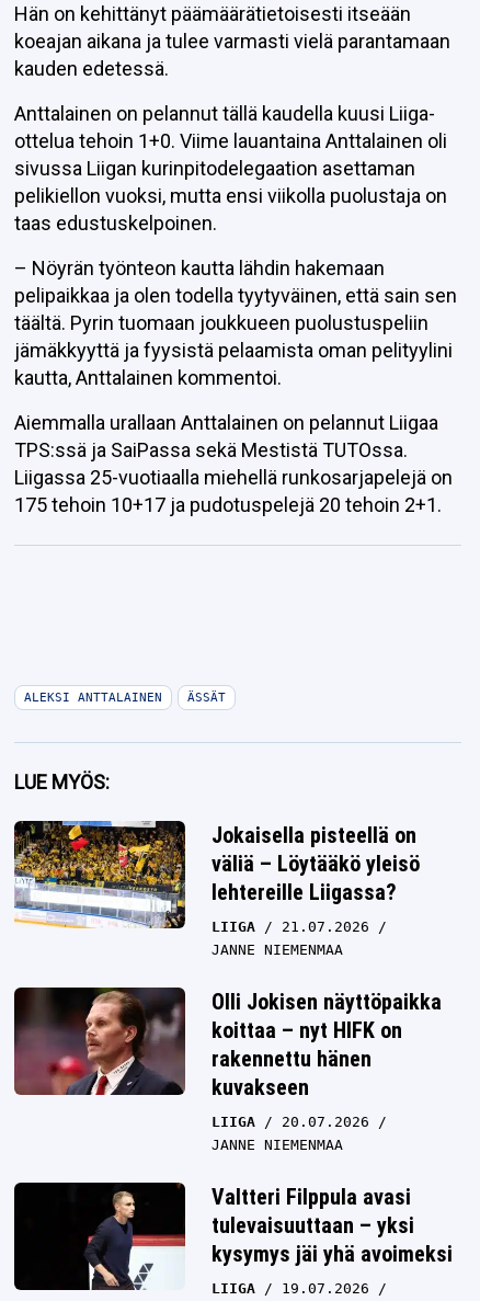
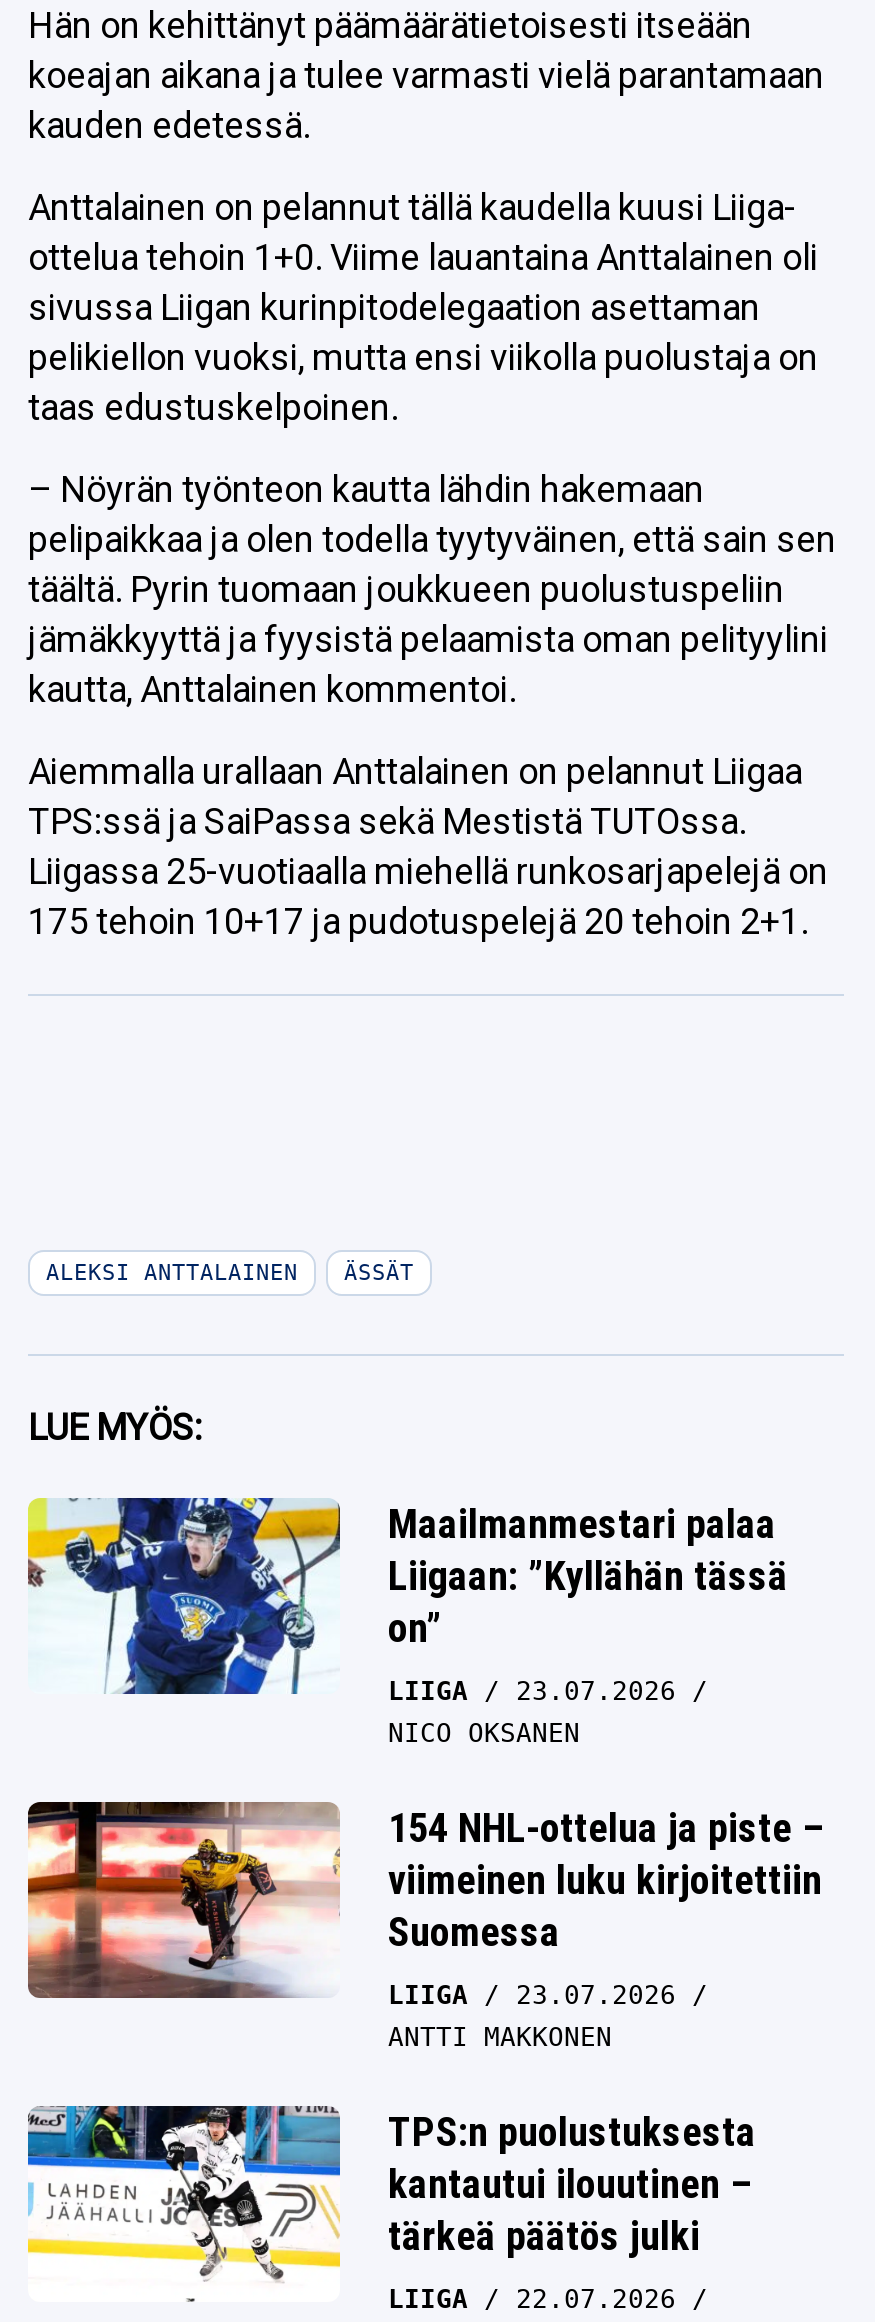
- [image]
- Jokaisella pisteellä on
- väliä – Löytääkö yleisö
- lehtereille Liigassa?
+ [image]
+ Maailmanmestari palaa
+ Liigaan: ”Kyllähän tässä
+ on”

- 21.07.2026
- JANNE NIEMENMAA
+ 23.07.2026
+ NICO OKSANEN

- [image]
- Olli Jokisen näyttöpaikka
- koittaa – nyt HIFK on
- rakennettu hänen
- kuvakseen
+ [image]
+ 154 NHL-ottelua ja piste –
+ viimeinen luku kirjoitettiin
+ Suomessa

- 20.07.2026
- JANNE NIEMENMAA
+ 23.07.2026
+ ANTTI MAKKONEN

- [image]
- Valtteri Filppula avasi
- tulevaisuuttaan – yksi
- kysymys jäi yhä avoimeksi
+ [image]
+ TPS:n puolustuksesta
+ kantautui ilouutinen –
+ tärkeä päätös julki

- LIIGA 19.07.2026
+ LIIGA 22.07.2026
